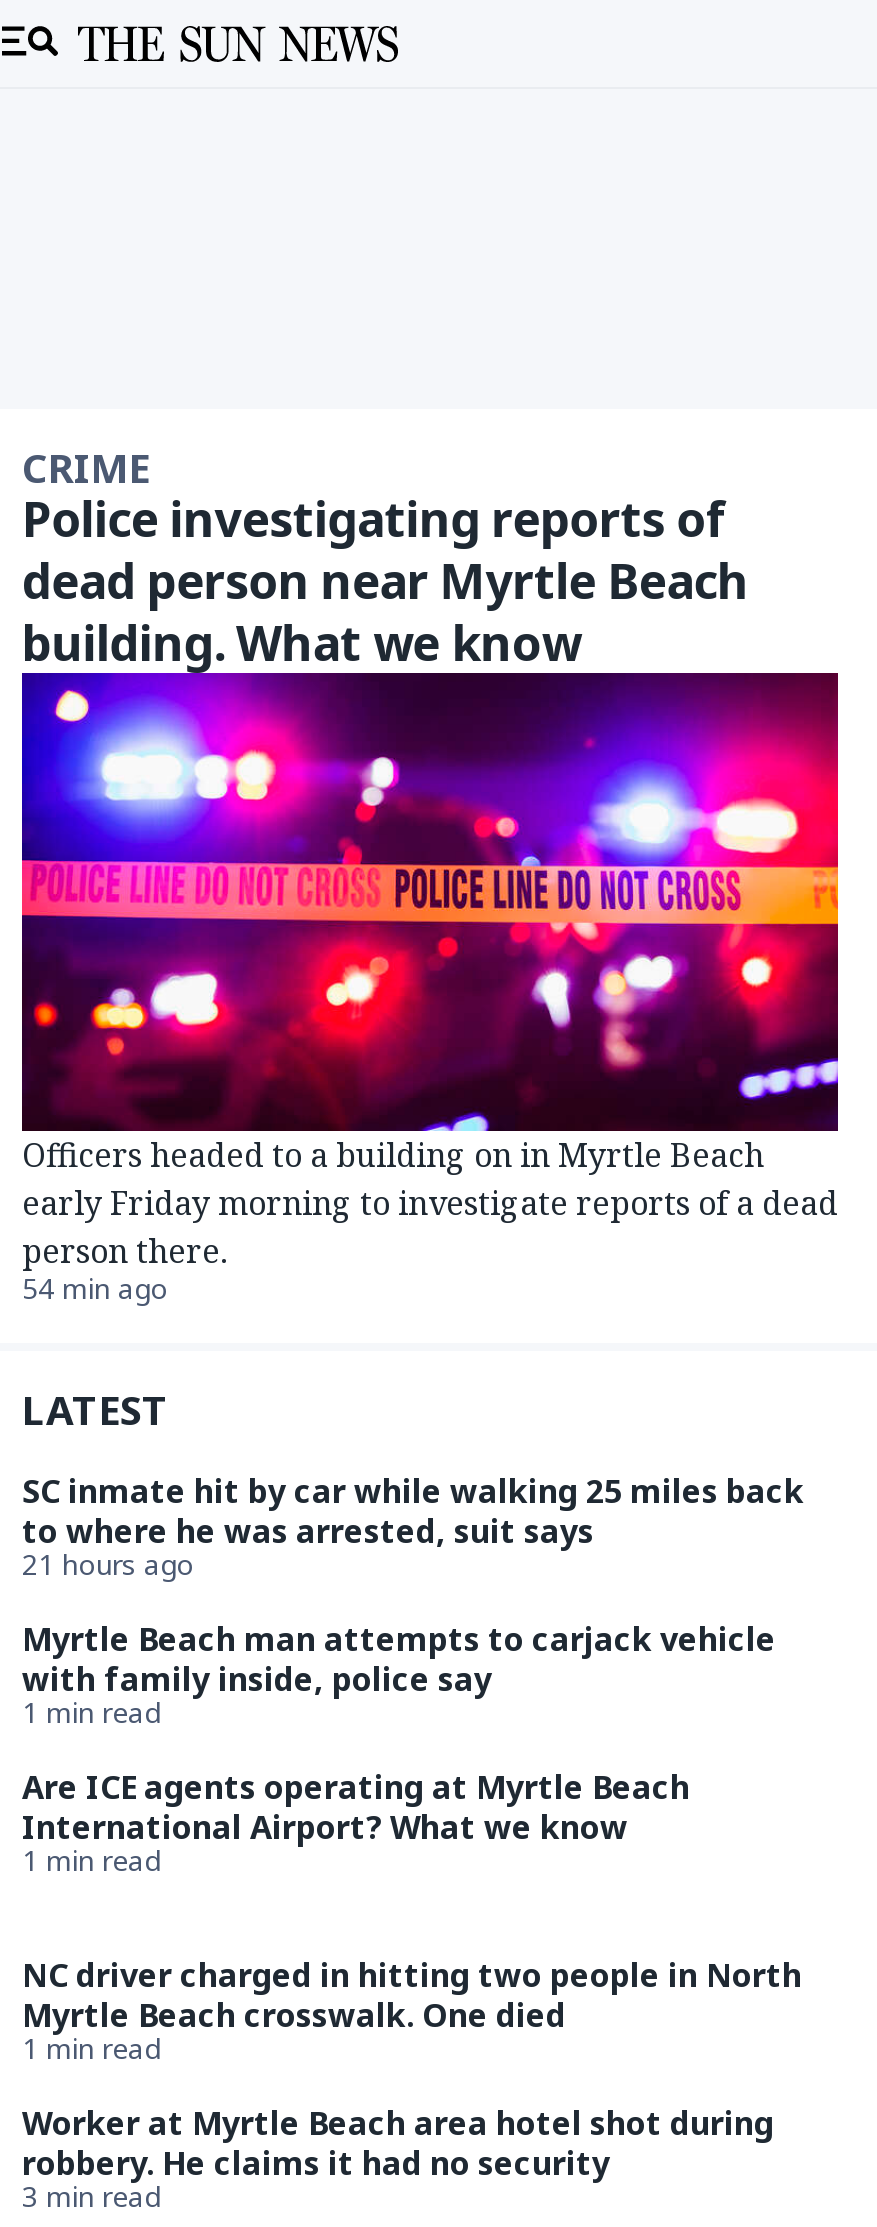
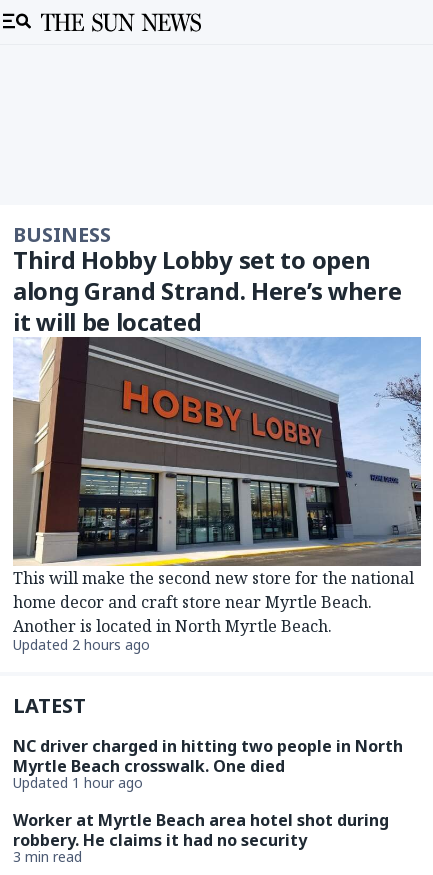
- [image]
- CRIME
- Police investigating reports of
- dead person near Myrtle Beach
- building. What we know
+ [image]
+ BUSINESS
+ Third Hobby Lobby set to open
+ along Grand Strand. Here’s where
+ it will be located

- Officers headed to a building on in Myrtle Beach
- early Friday morning to investigate reports of a dead
- person there.
- 54 min ago
+ This will make the second new store for the national
+ home decor and craft store near Myrtle Beach.
+ Another is located in North Myrtle Beach.
+ Updated 2 hours ago

- SC inmate hit by car while walking 25 miles back
- to where he was arrested, suit says
- 21 hours ago
- Myrtle Beach man attempts to carjack vehicle
- with family inside, police say
- 1 min read
- Are ICE agents operating at Myrtle Beach
- International Airport? What we know
- 1 min read

- 1 min read
+ Updated 1 hour ago
